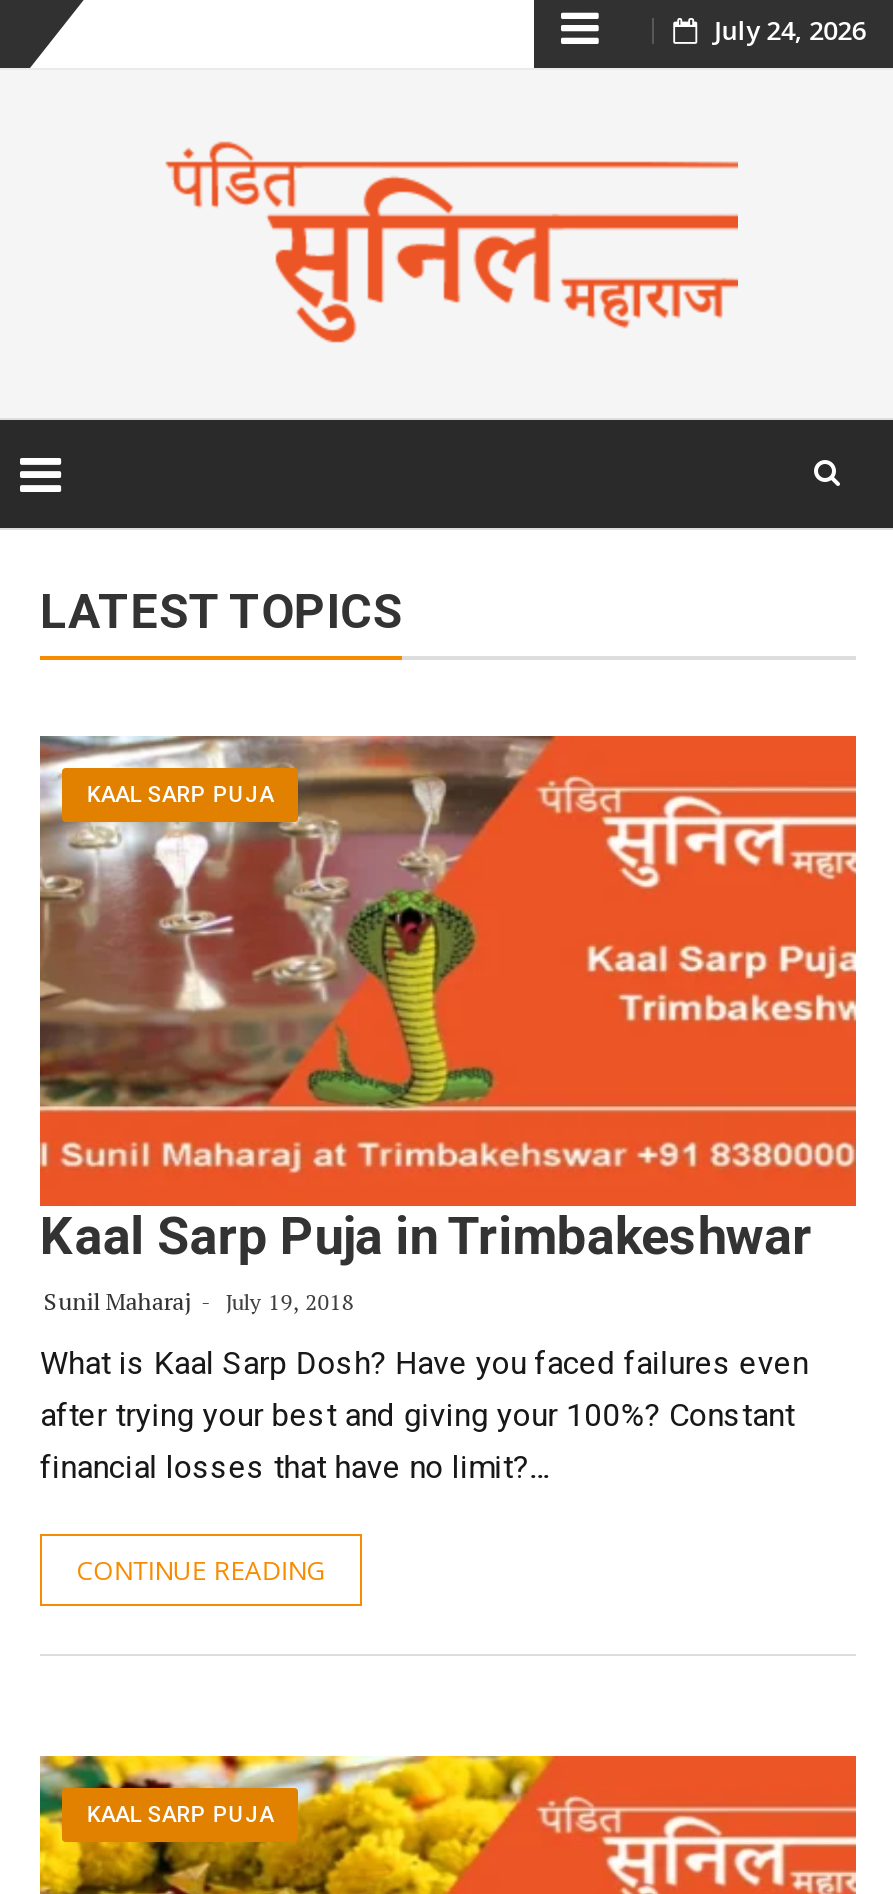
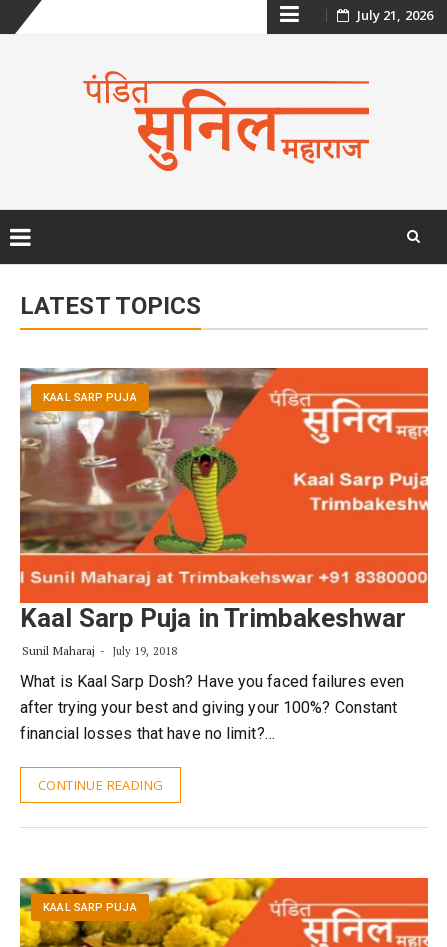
- July 24, 2026
+ July 21, 2026
